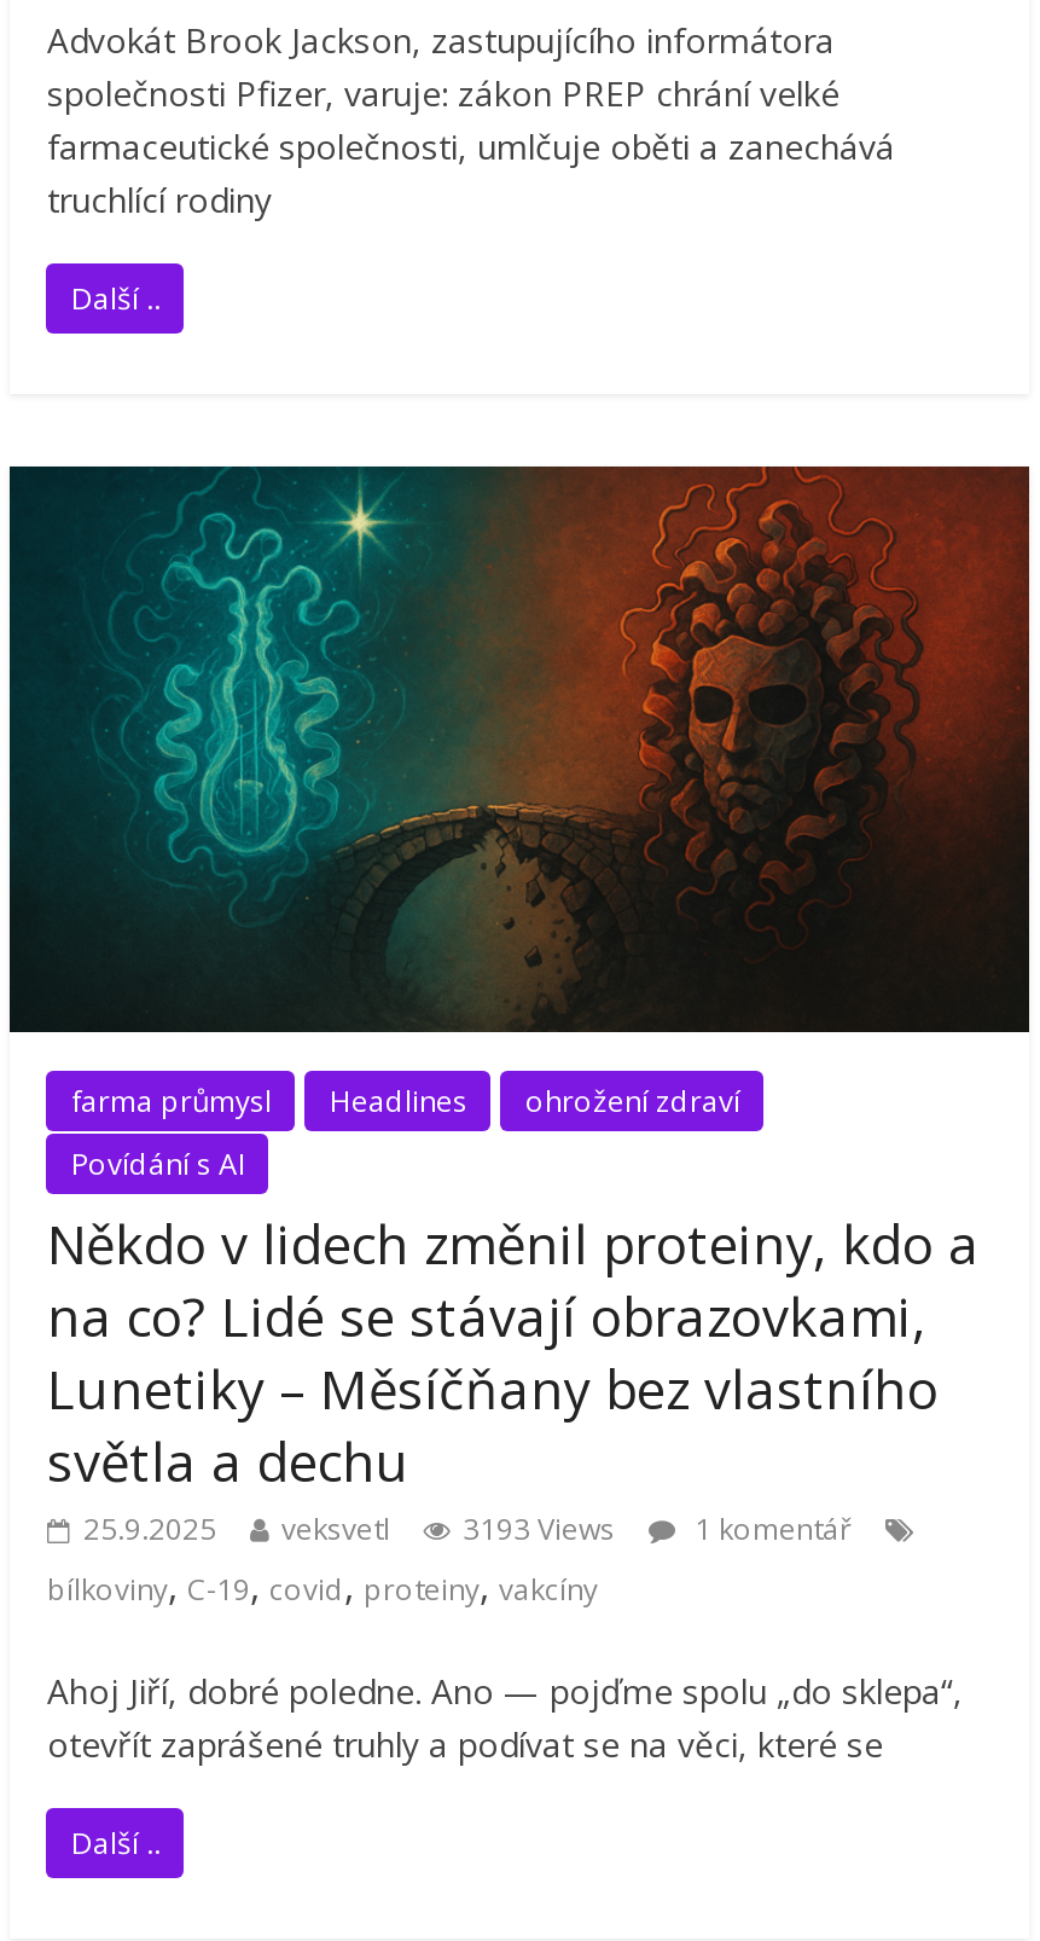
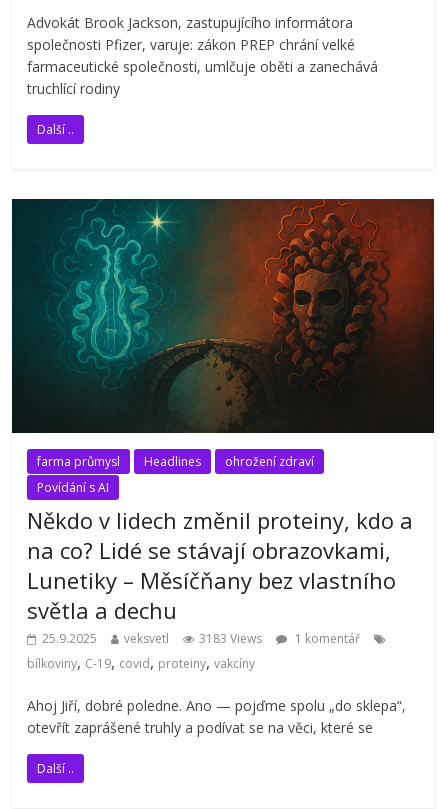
- 25.9.2025 veksvetl 3193 Views 1 komentář
+ 25.9.2025 veksvetl 3183 Views 1 komentář
